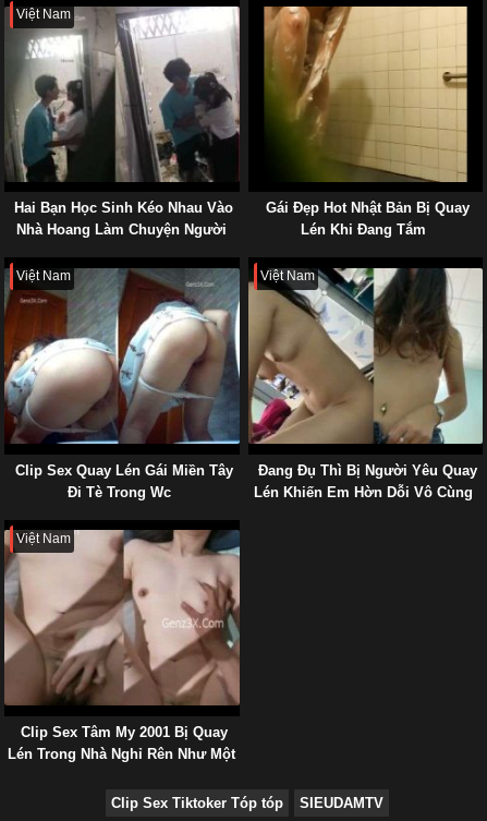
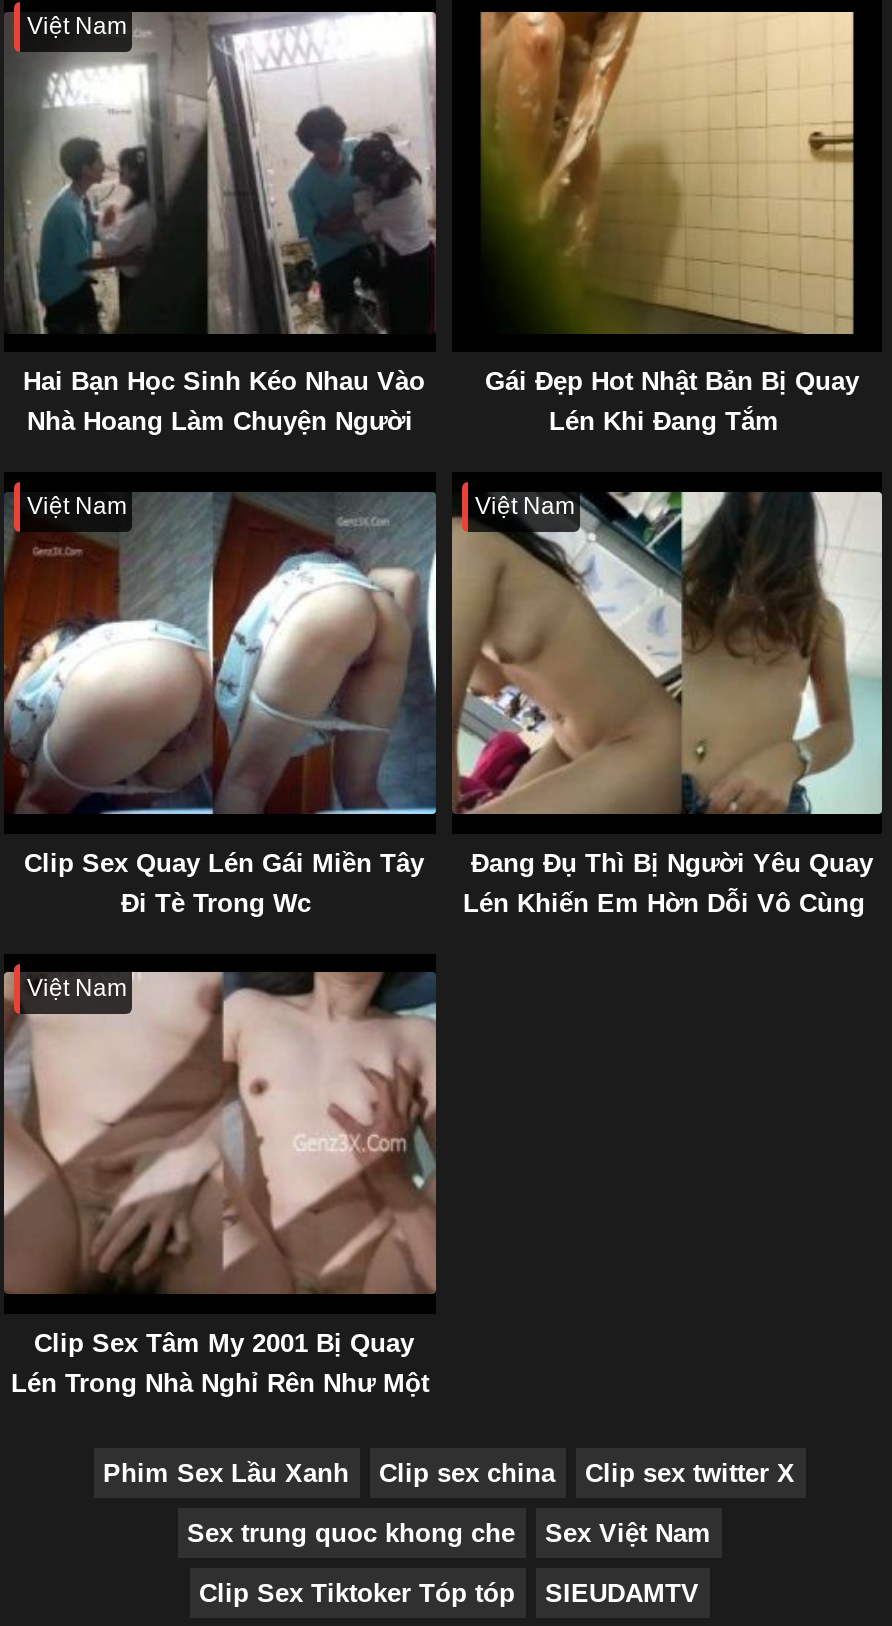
+ Phim Sex Lầu Xanh
+ Clip sex china
+ Clip sex twitter X
+ Sex trung quoc khong che
+ Sex Việt Nam
